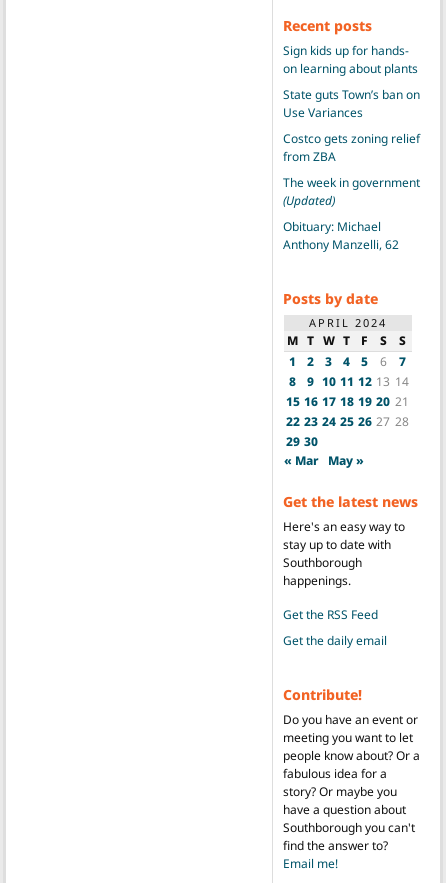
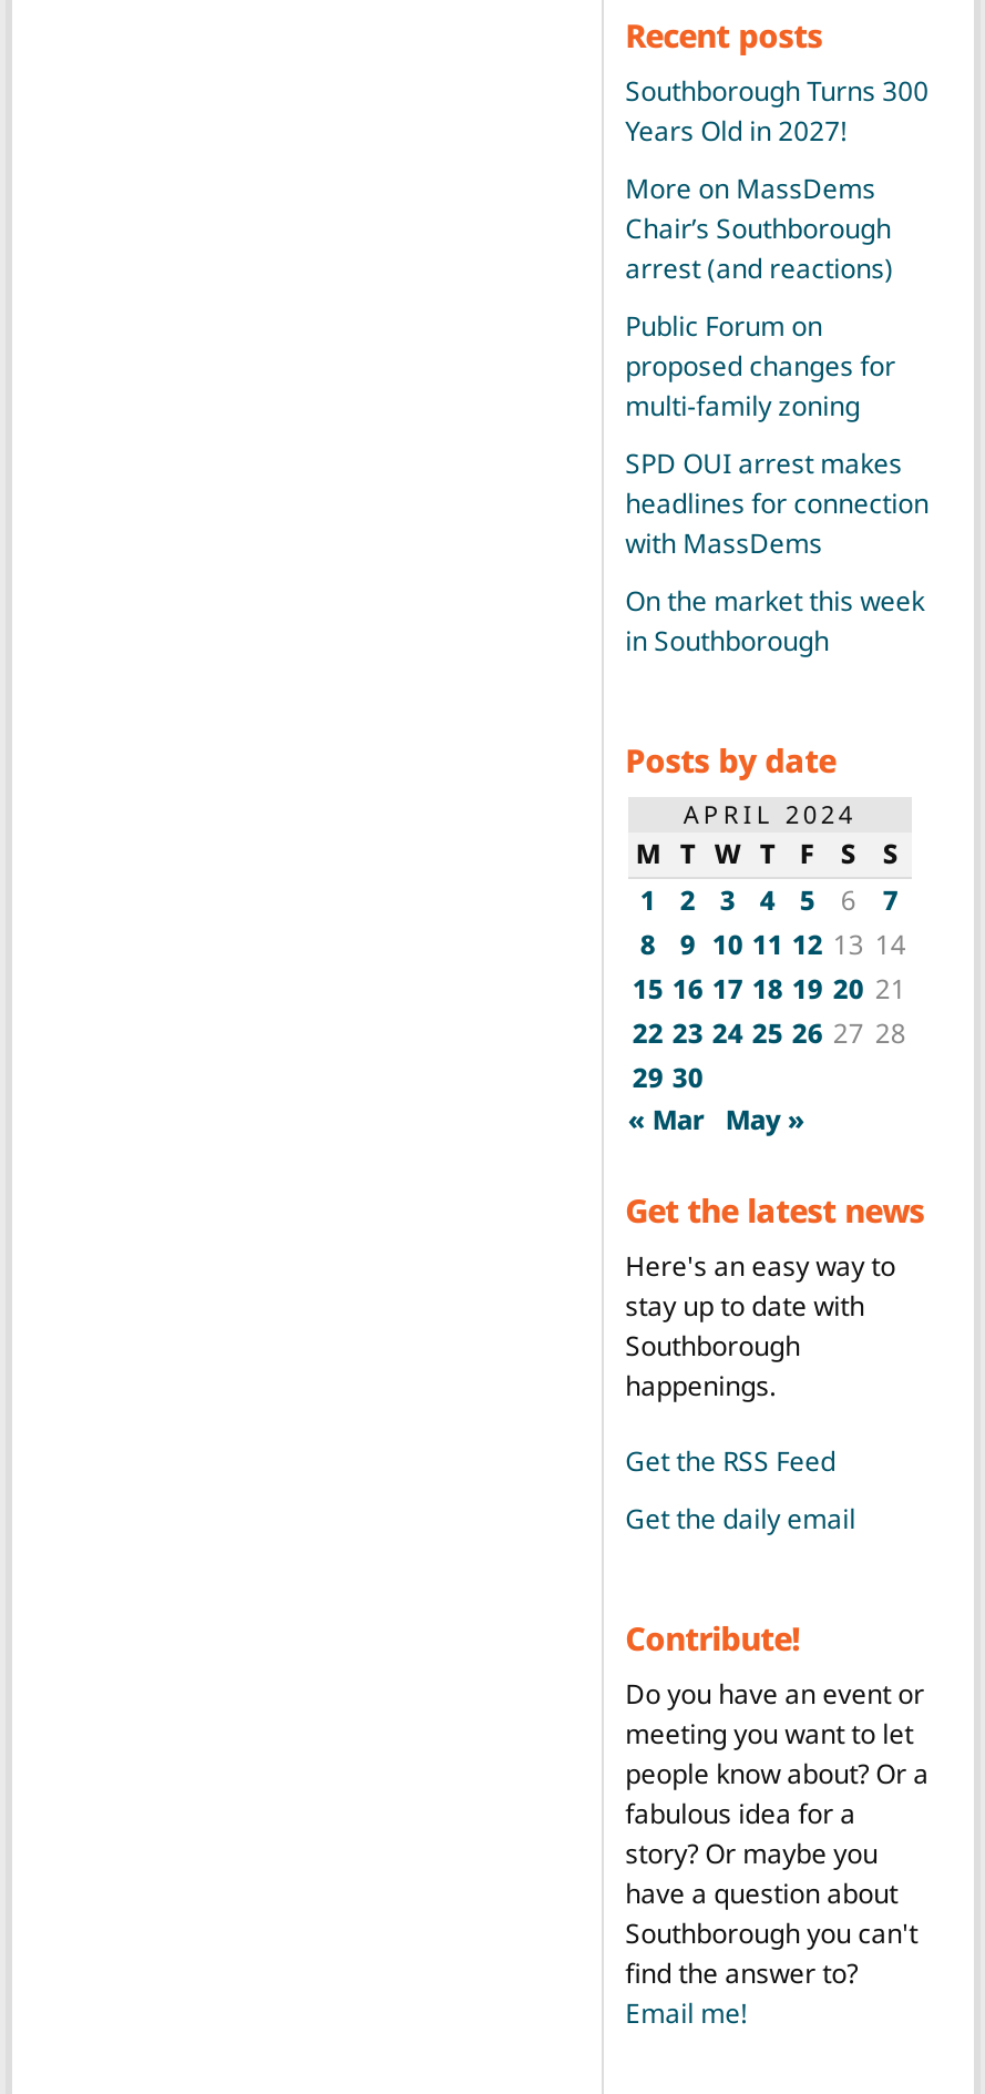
- Sign kids up for hands-
- on learning about plants
+ Southborough Turns 300
+ Years Old in 2027!

- State guts Town’s ban on
- Use Variances
+ More on MassDems
+ Chair’s Southborough
+ arrest (and reactions)

- Costco gets zoning relief
- from ZBA
+ Public Forum on
+ proposed changes for
+ multi-family zoning

- The week in government
- (Updated)
+ SPD OUI arrest makes
+ headlines for connection
+ with MassDems

- Obituary: Michael
- Anthony Manzelli, 62
+ On the market this week
+ in Southborough
